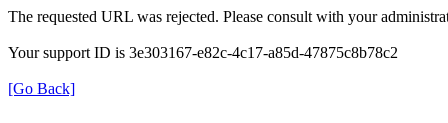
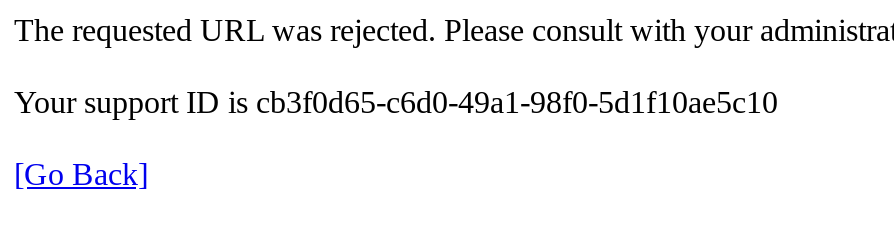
- Your support ID is 3e303167-e82c-4c17-a85d-47875c8b78c2
+ Your support ID is cb3f0d65-c6d0-49a1-98f0-5d1f10ae5c10
